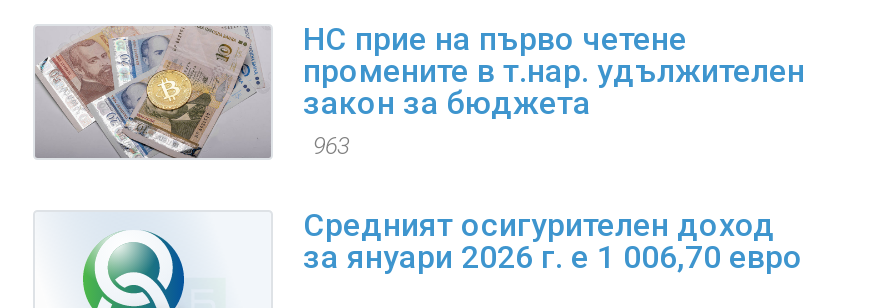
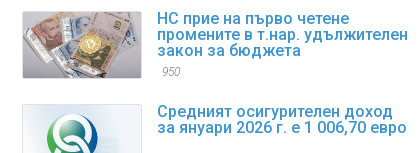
- 963
+ 950
